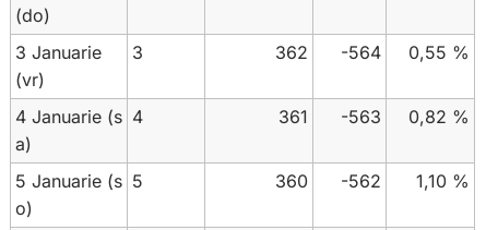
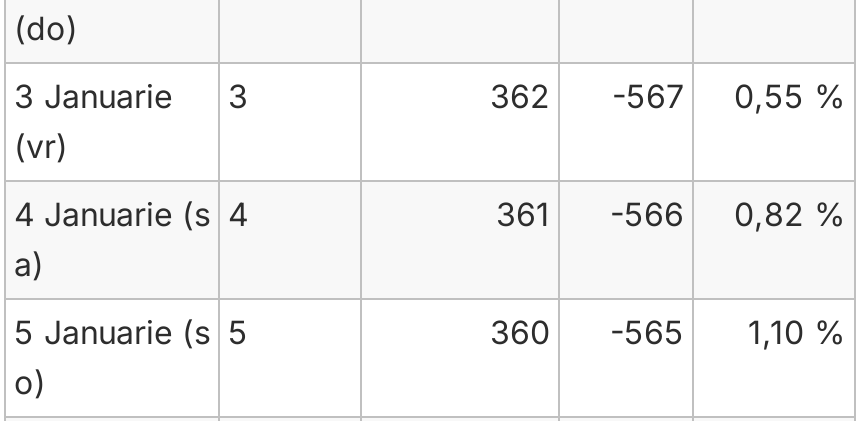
- 362 -564 0,55 %
+ 362 -567 0,55 %

- 361 -563 0,82 %
+ 361 -566 0,82 %

- 360 -562 1,10 %
+ 360 -565 1,10 %
